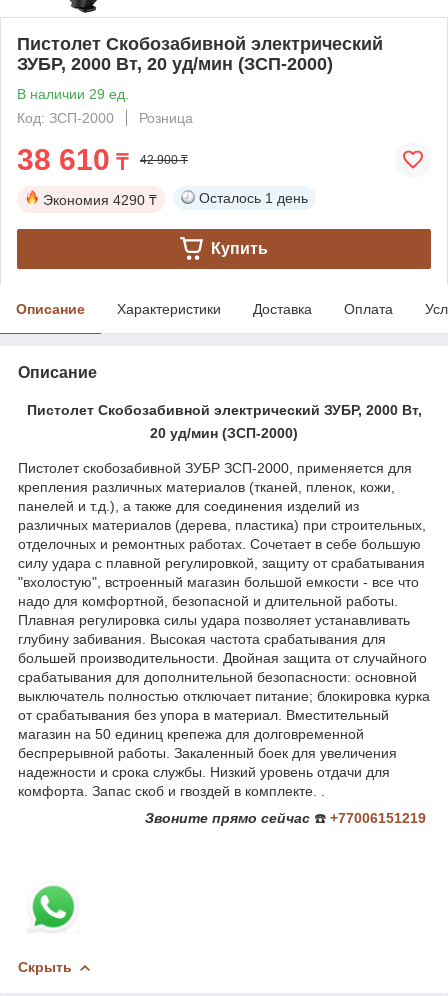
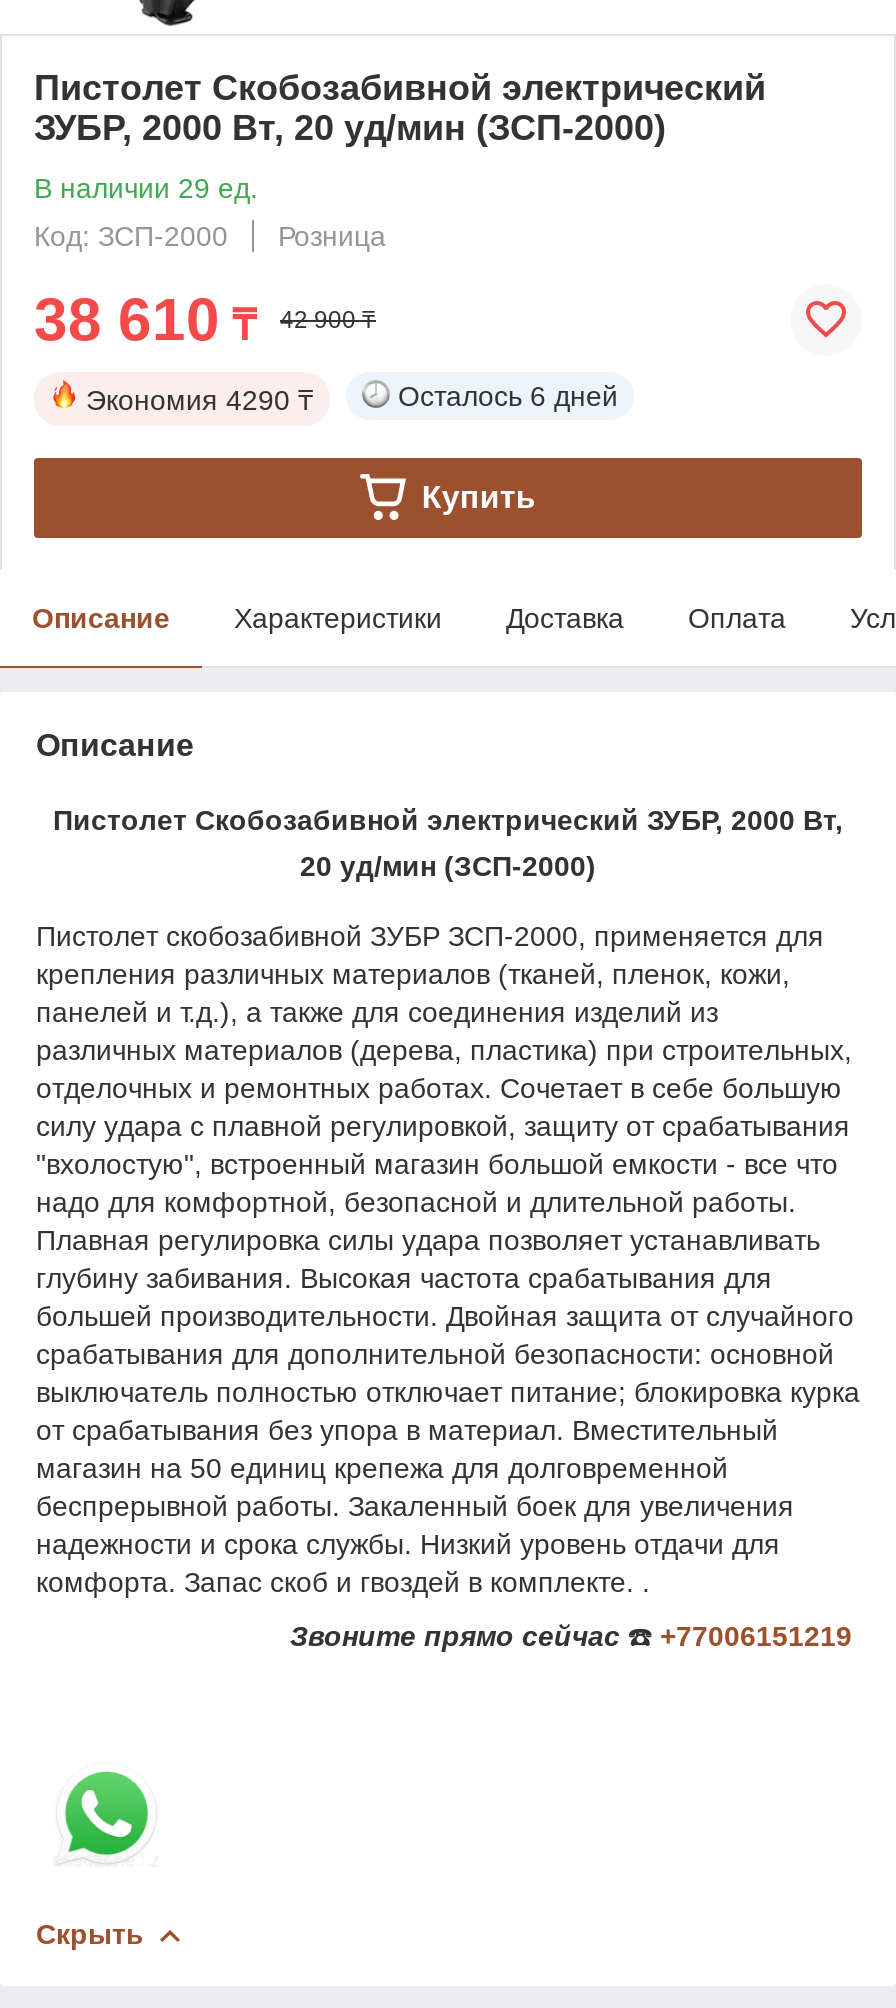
- Осталось 1 день
+ Осталось 6 дней
